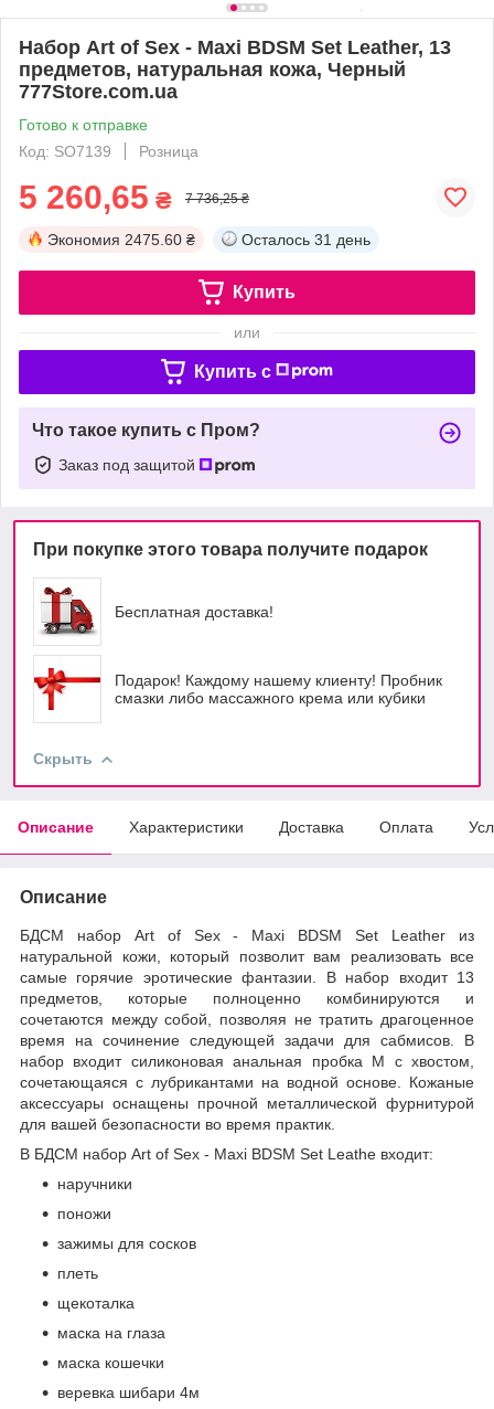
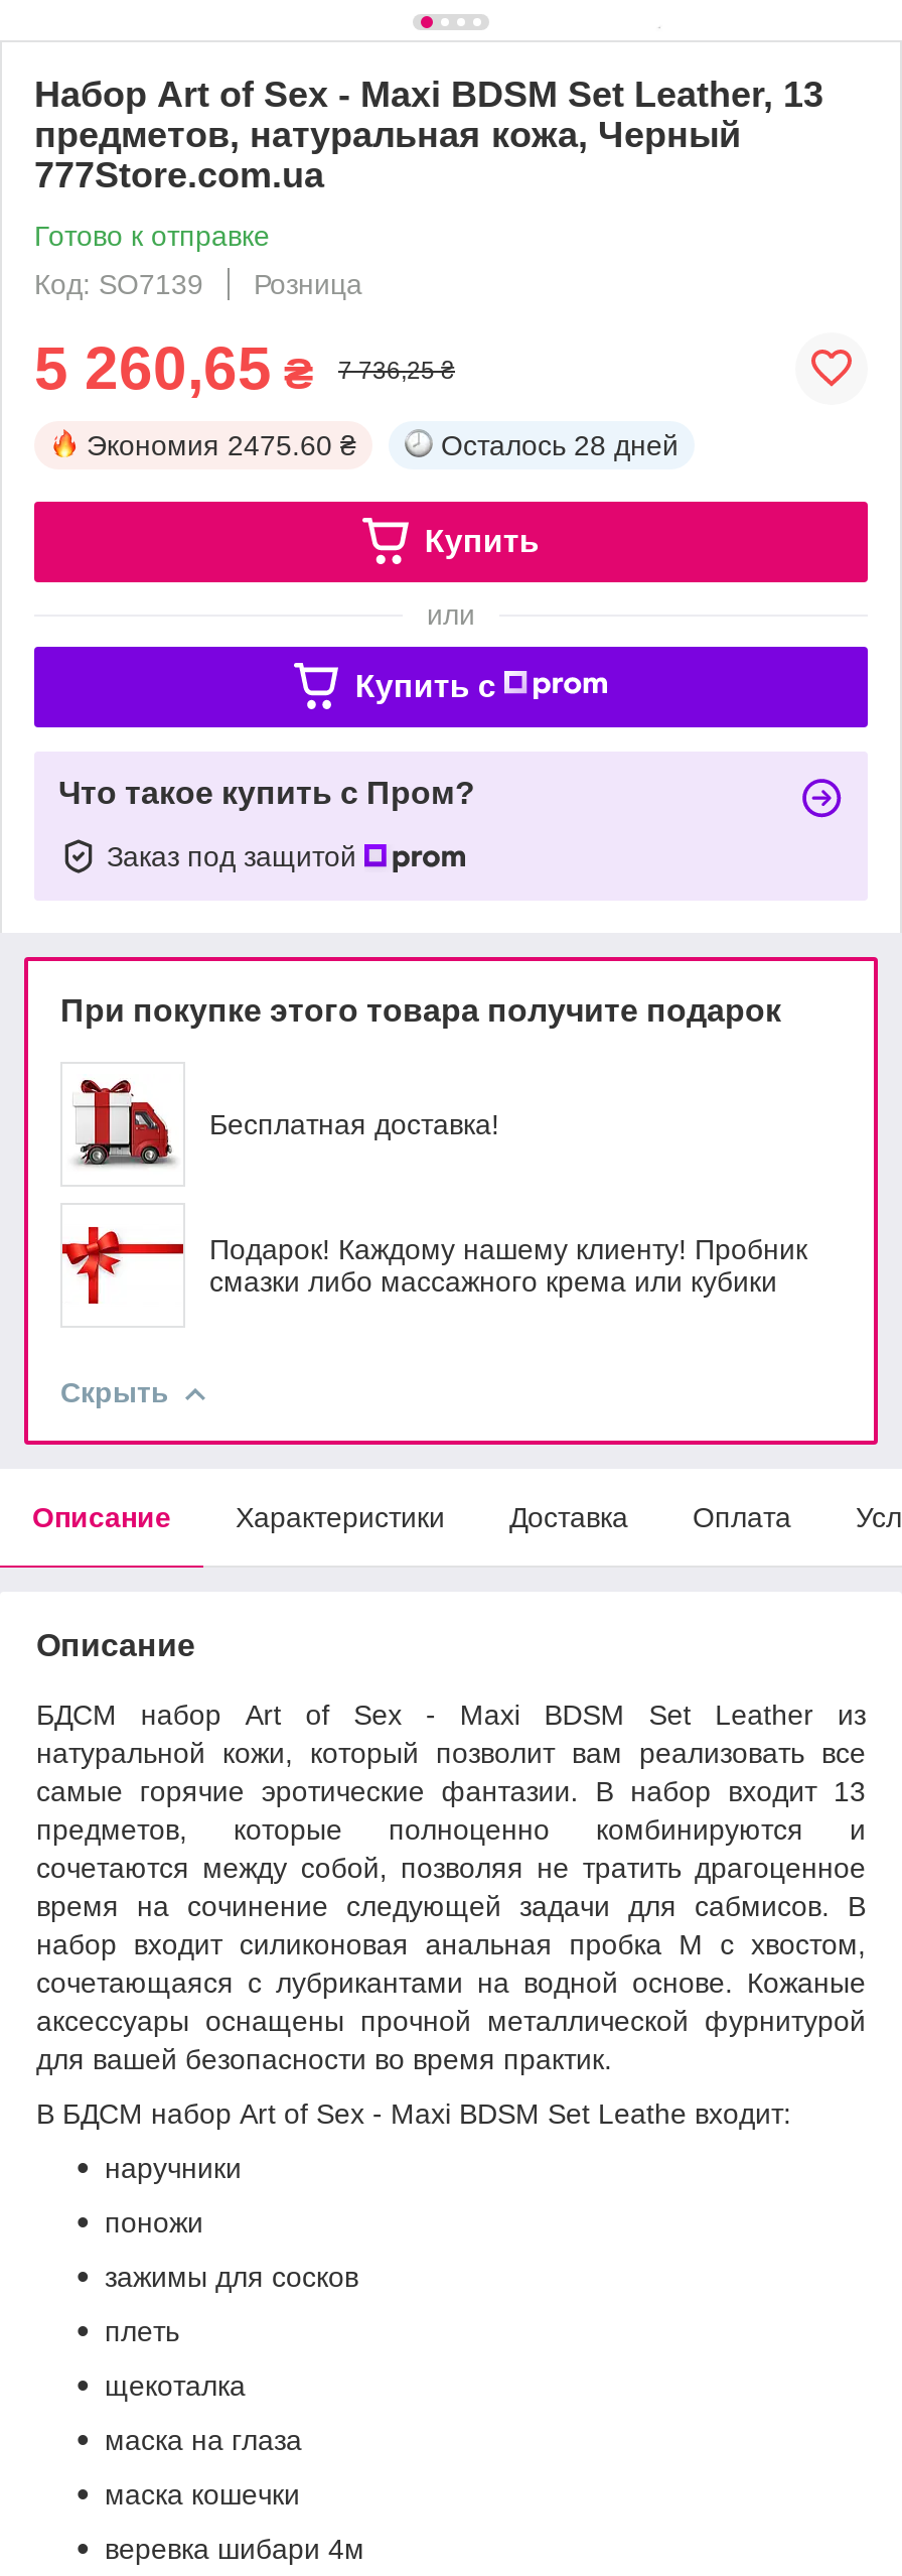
- Осталось 31 день
+ Осталось 28 дней
